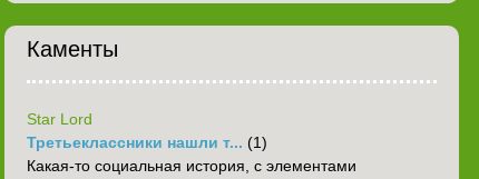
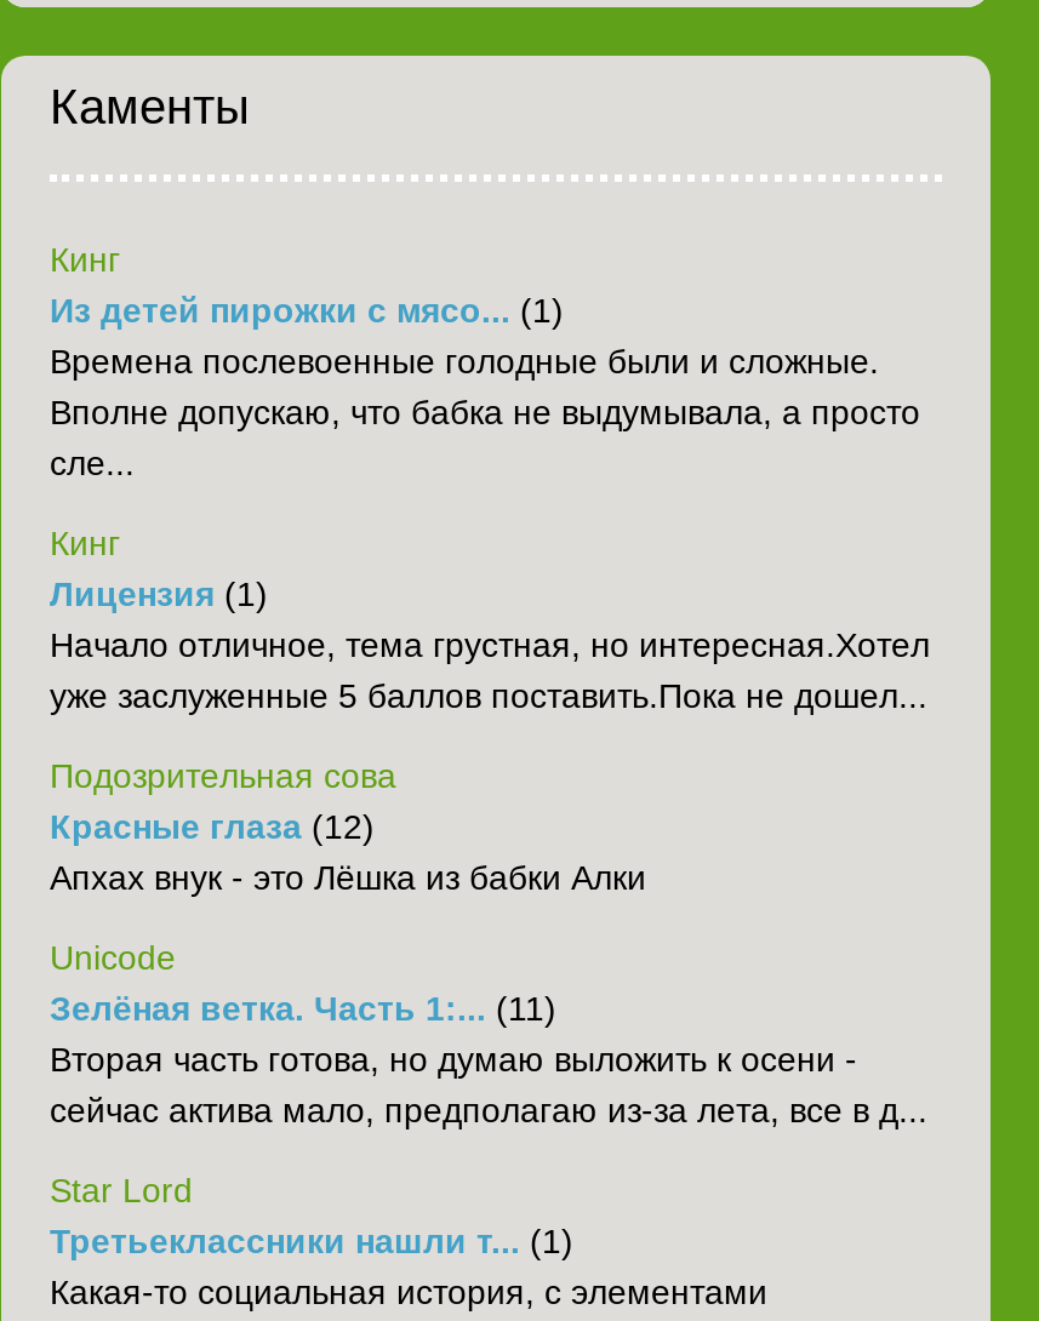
+ Кинг
+ Из детей пирожки с мясо... (1)
+ Времена послевоенные голодные были и сложные.
+ Вполне допускаю, что бабка не выдумывала, а просто
+ сле...
+ Кинг
+ Лицензия (1)
+ Начало отличное, тема грустная, но интересная.Хотел
+ уже заслуженные 5 баллов поставить.Пока не дошел...
+ Подозрительная сова
+ Красные глаза (12)
+ Апхах внук - это Лёшка из бабки Алки
+ Unicode
+ Зелёная ветка. Часть 1:... (11)
+ Вторая часть готова, но думаю выложить к осени -
+ сейчас актива мало, предполагаю из-за лета, все в д...
